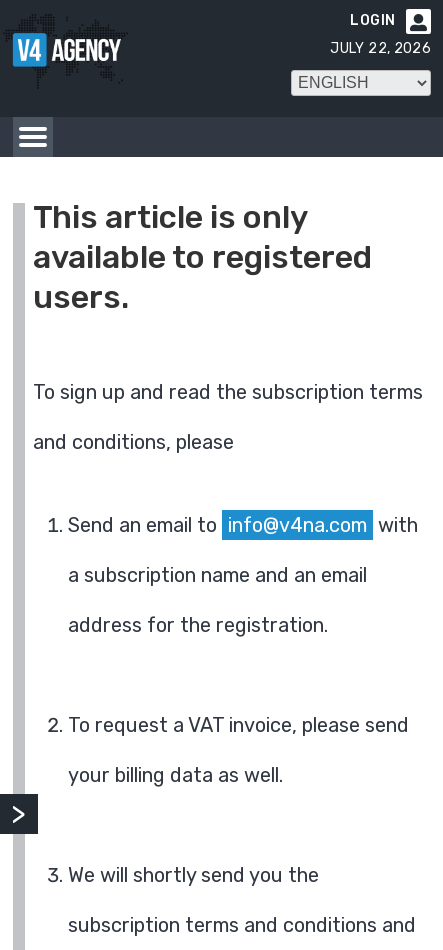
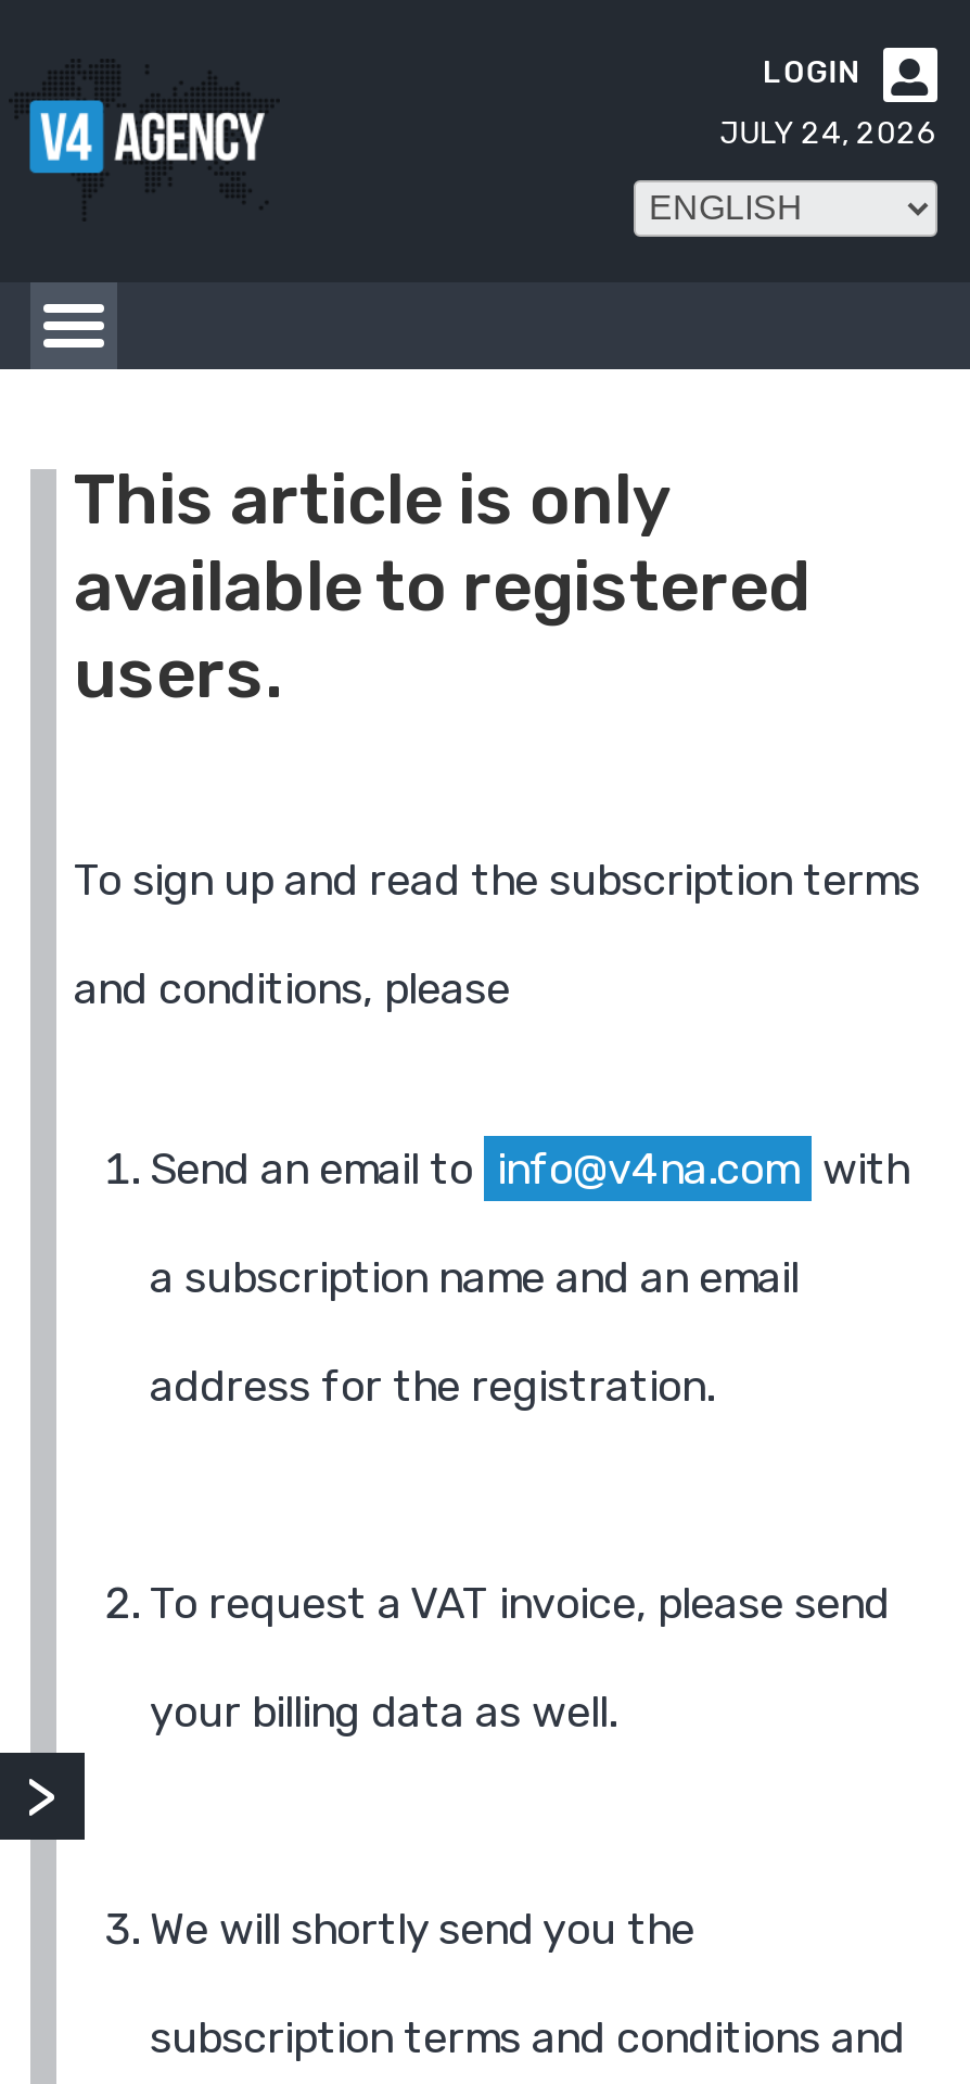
- JULY 22, 2026
+ JULY 24, 2026
